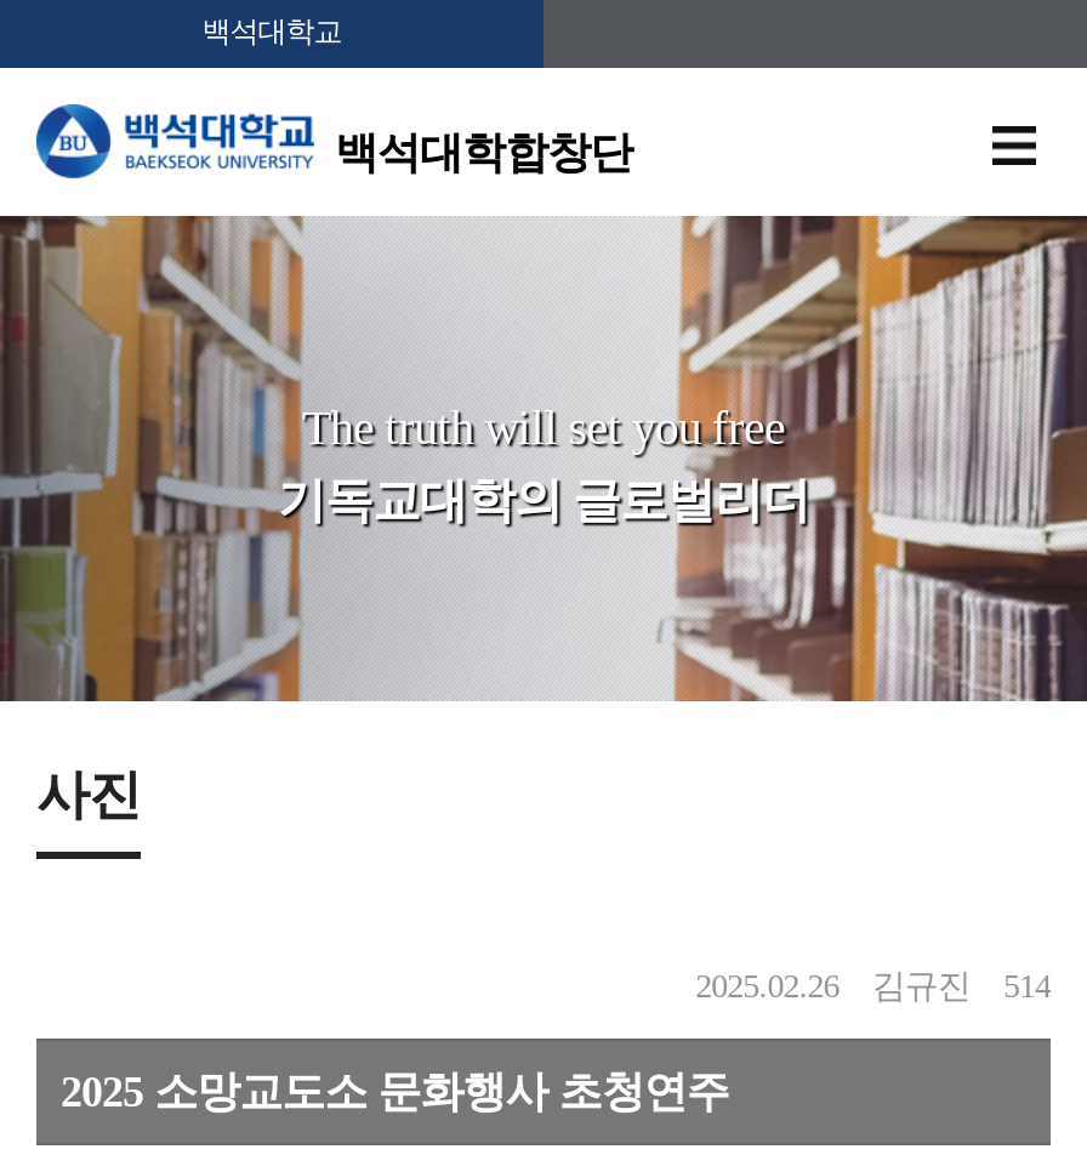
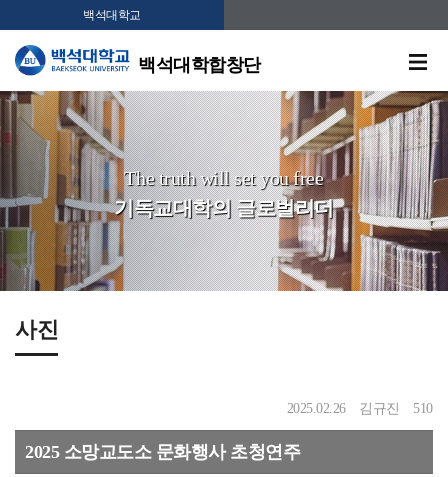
- 2025.02.26 김규진 514
+ 2025.02.26 김규진 510
